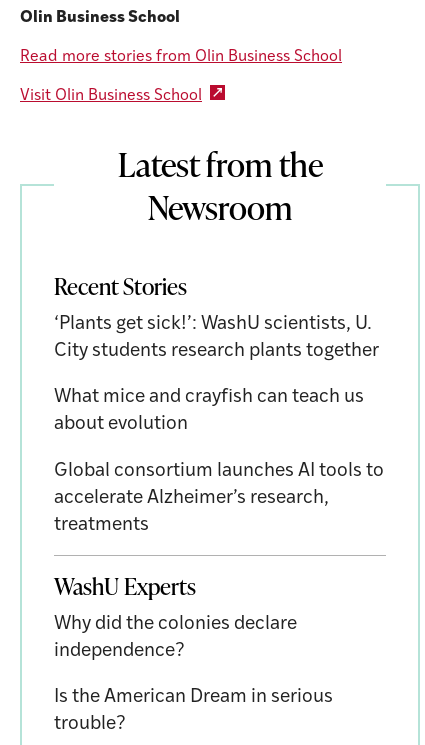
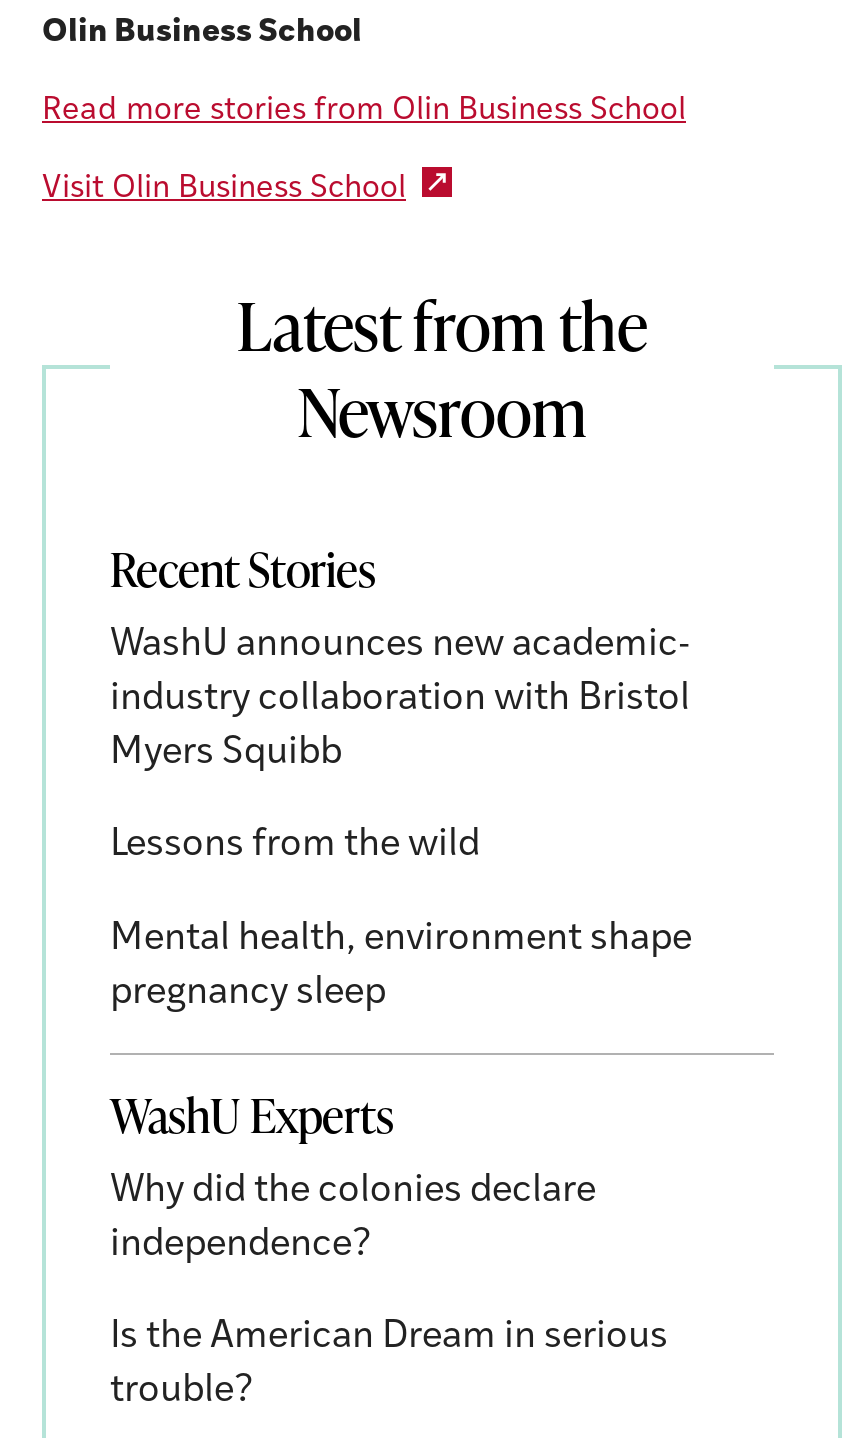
- ‘Plants get sick!’: WashU scientists, U.
- City students research plants together
+ WashU announces new academic-
+ industry collaboration with Bristol
+ Myers Squibb

- What mice and crayfish can teach us
- about evolution
+ Lessons from the wild

- Global consortium launches AI tools to
- accelerate Alzheimer’s research,
- treatments
+ Mental health, environment shape
+ pregnancy sleep
